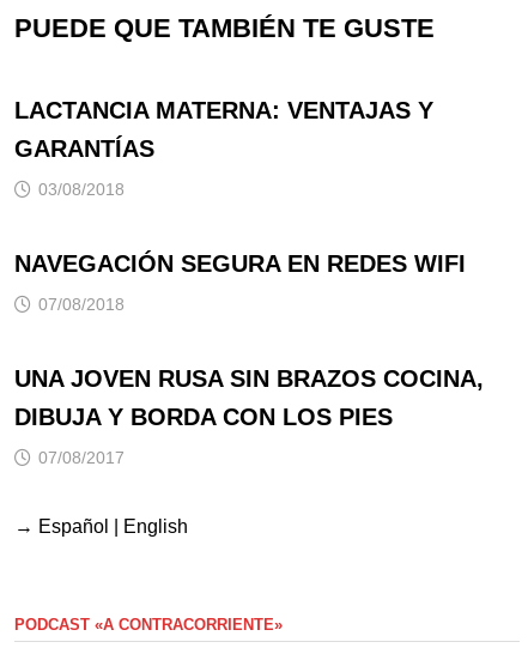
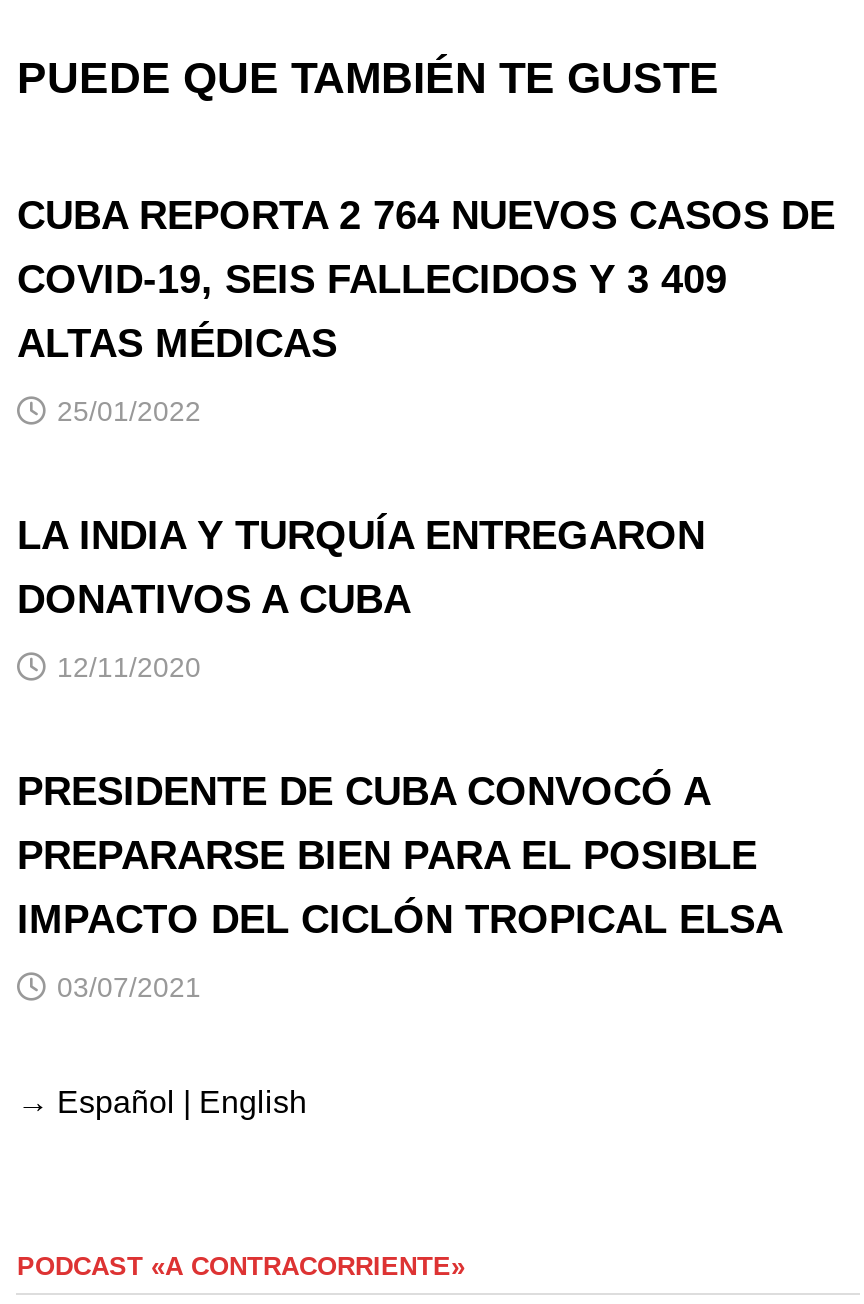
- LACTANCIA MATERNA: VENTAJAS Y
- GARANTÍAS
- 03/08/2018
- NAVEGACIÓN SEGURA EN REDES WIFI
- 07/08/2018
- UNA JOVEN RUSA SIN BRAZOS COCINA,
- DIBUJA Y BORDA CON LOS PIES
- 07/08/2017
+ CUBA REPORTA 2 764 NUEVOS CASOS DE
+ COVID-19, SEIS FALLECIDOS Y 3 409
+ ALTAS MÉDICAS
+ 25/01/2022
+ LA INDIA Y TURQUÍA ENTREGARON
+ DONATIVOS A CUBA
+ 12/11/2020
+ PRESIDENTE DE CUBA CONVOCÓ A
+ PREPARARSE BIEN PARA EL POSIBLE
+ IMPACTO DEL CICLÓN TROPICAL ELSA
+ 03/07/2021
